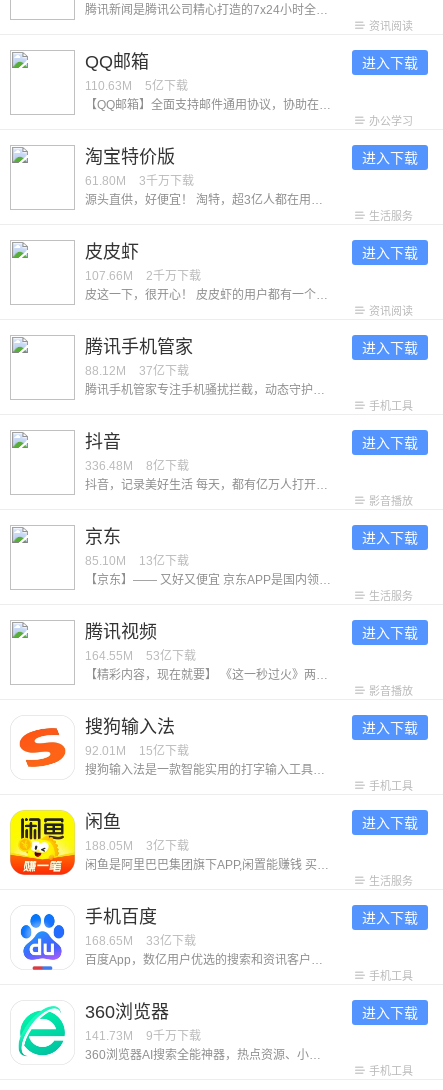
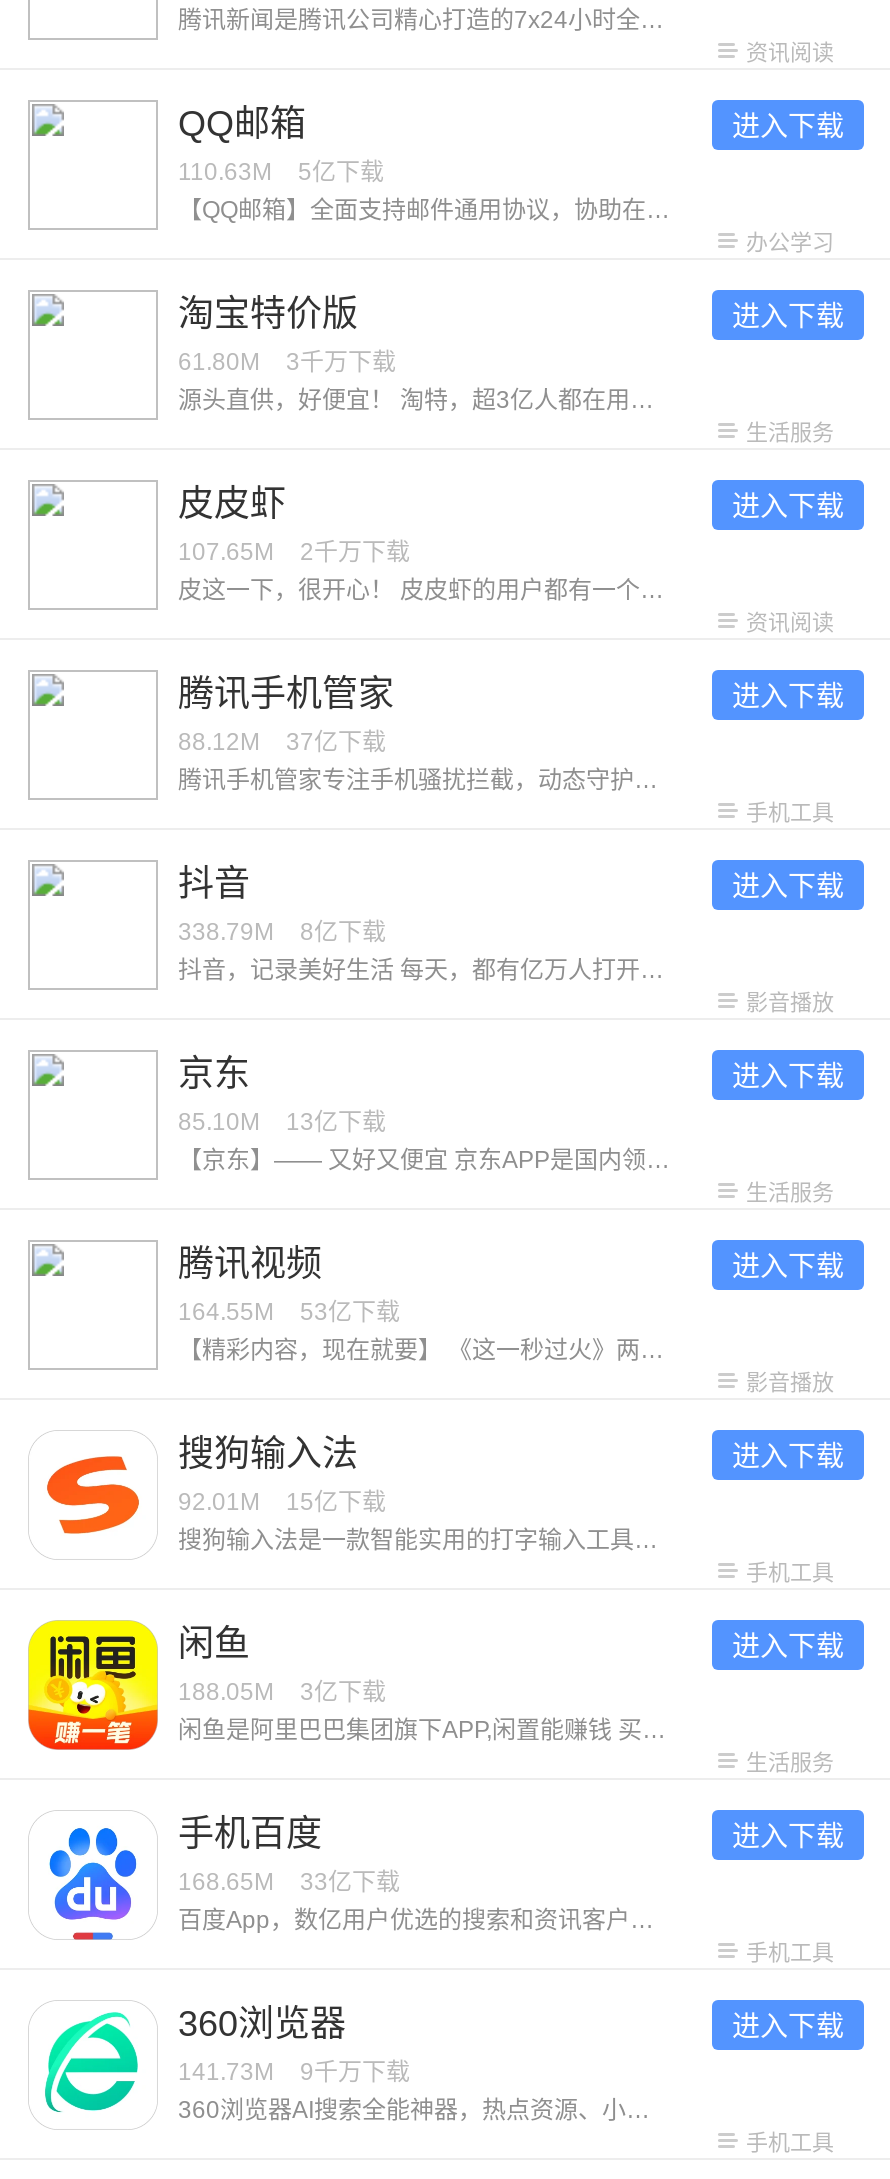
- 107.66M 2千万下载
+ 107.65M 2千万下载

- 336.48M 8亿下载
+ 338.79M 8亿下载
